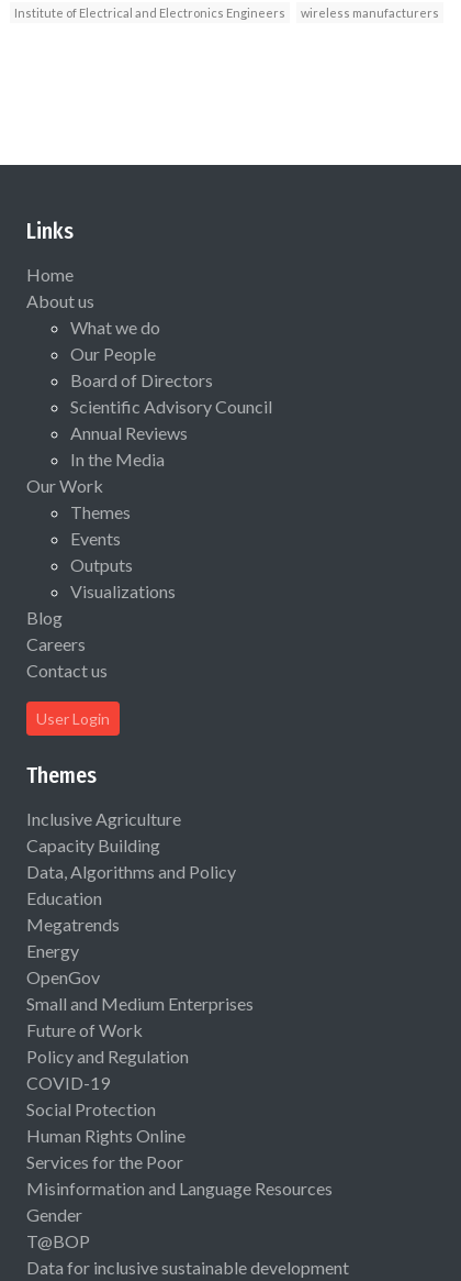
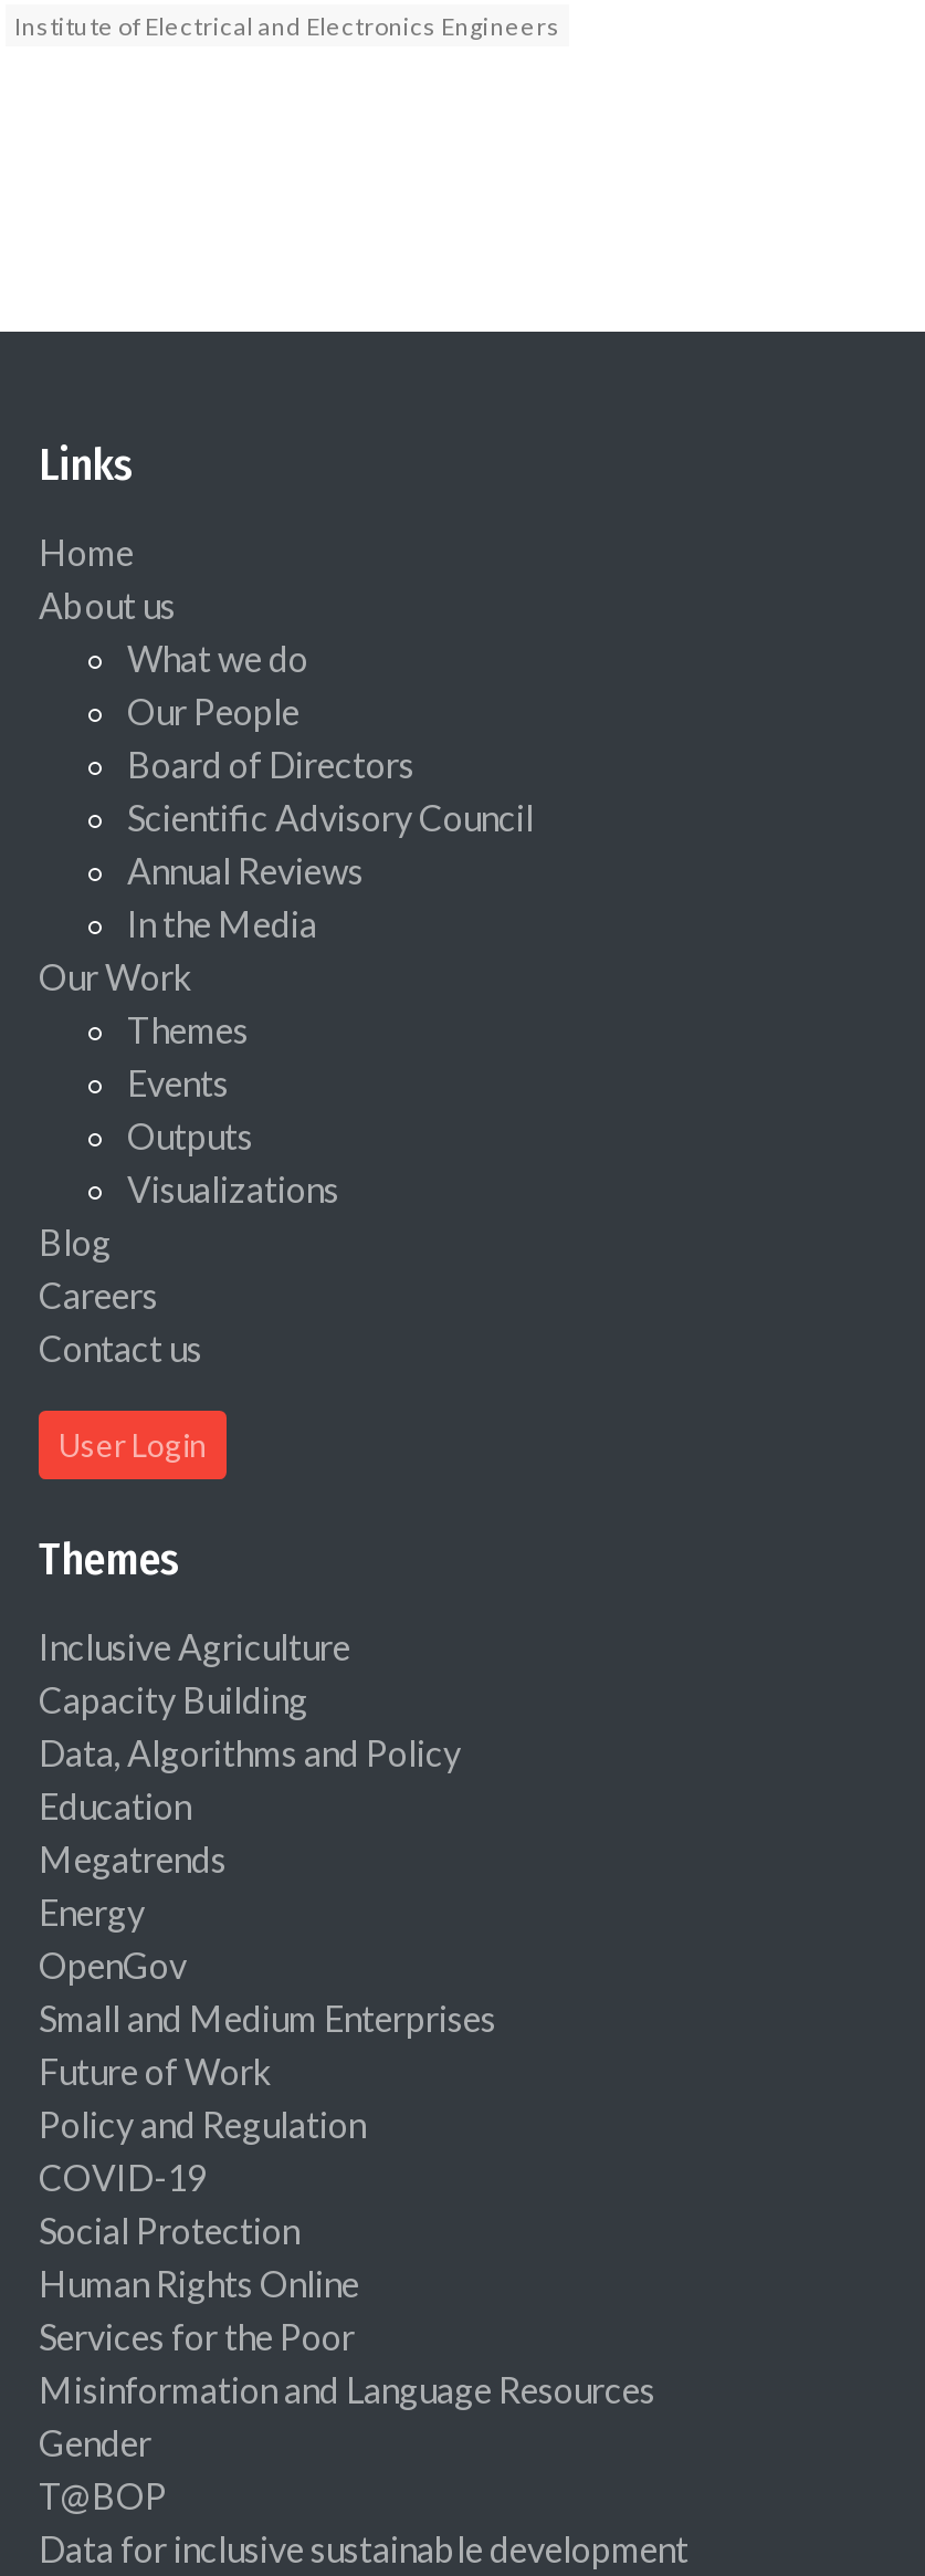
- wireless manufacturers
